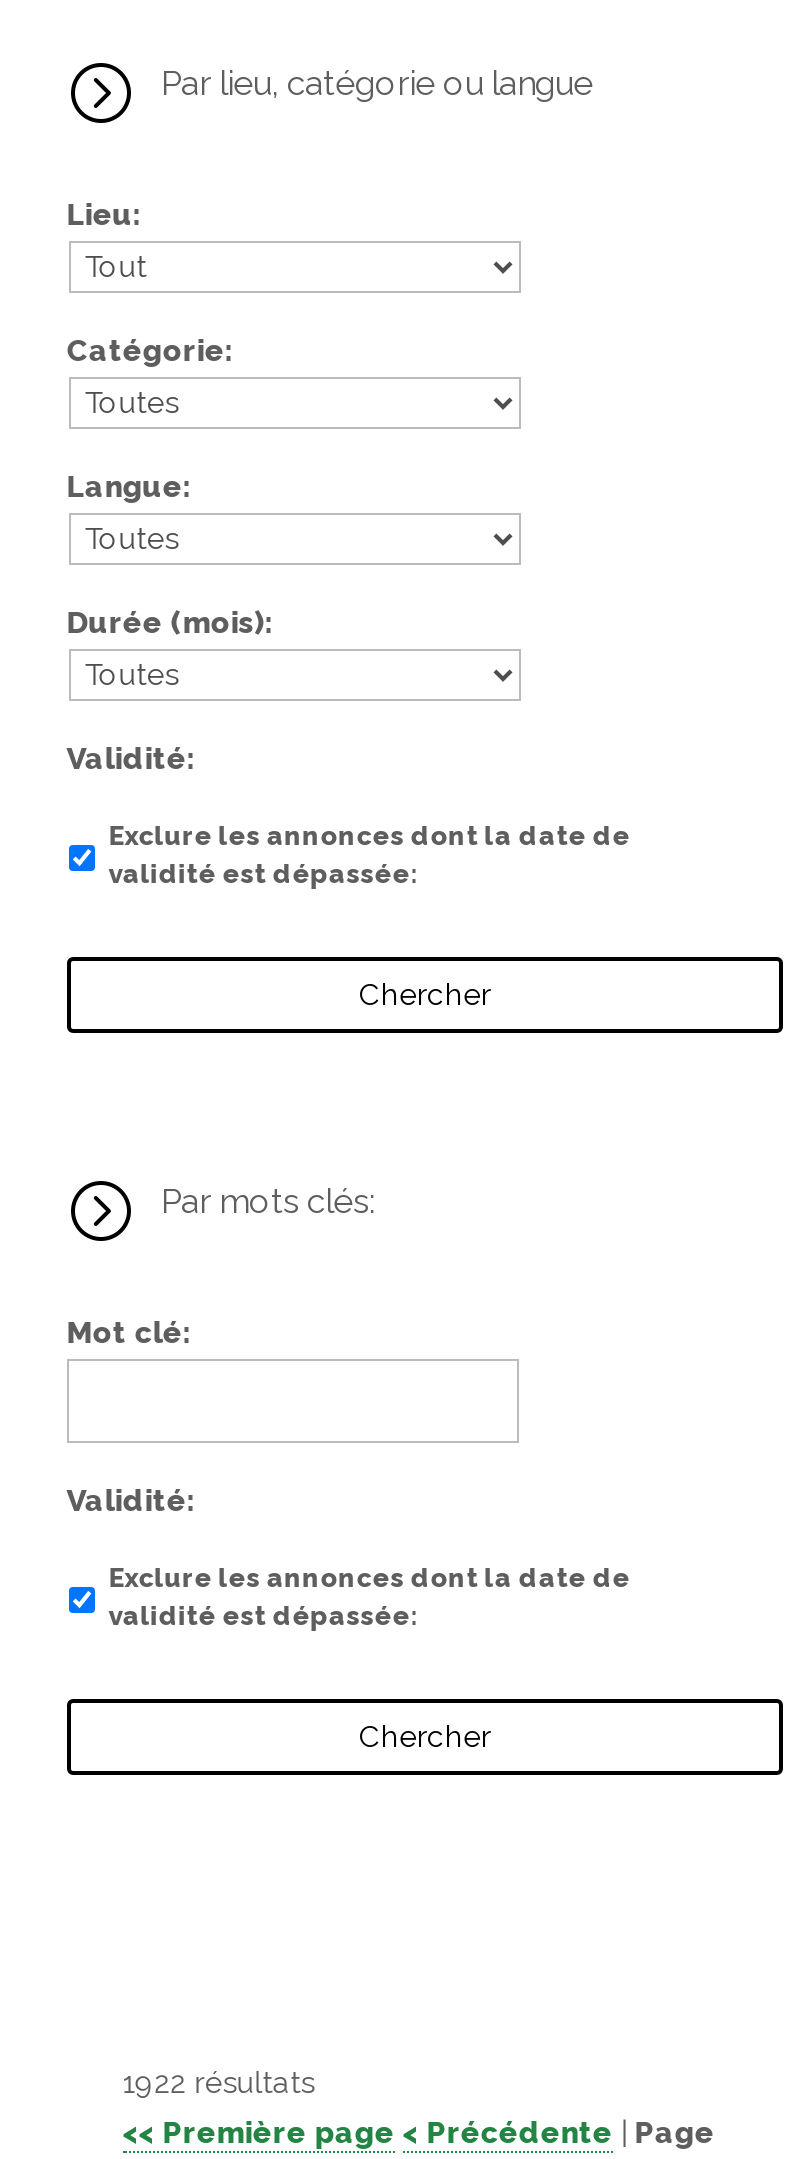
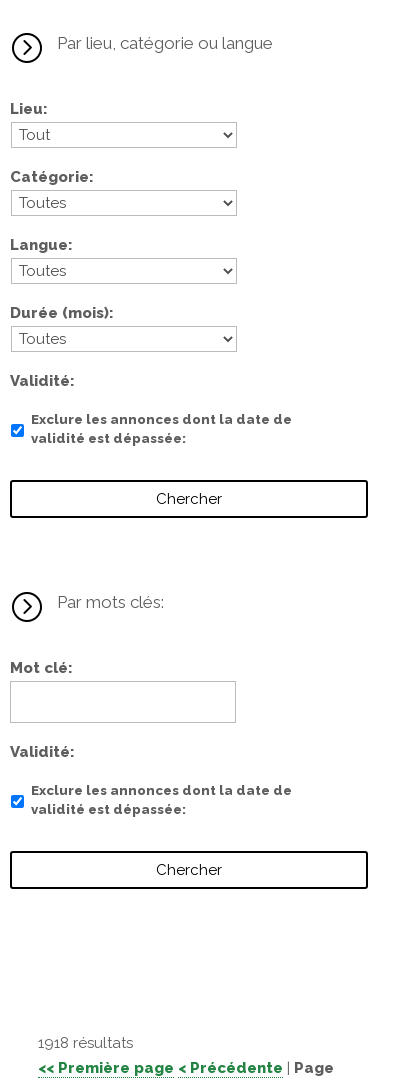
- 1922 résultats
+ 1918 résultats
